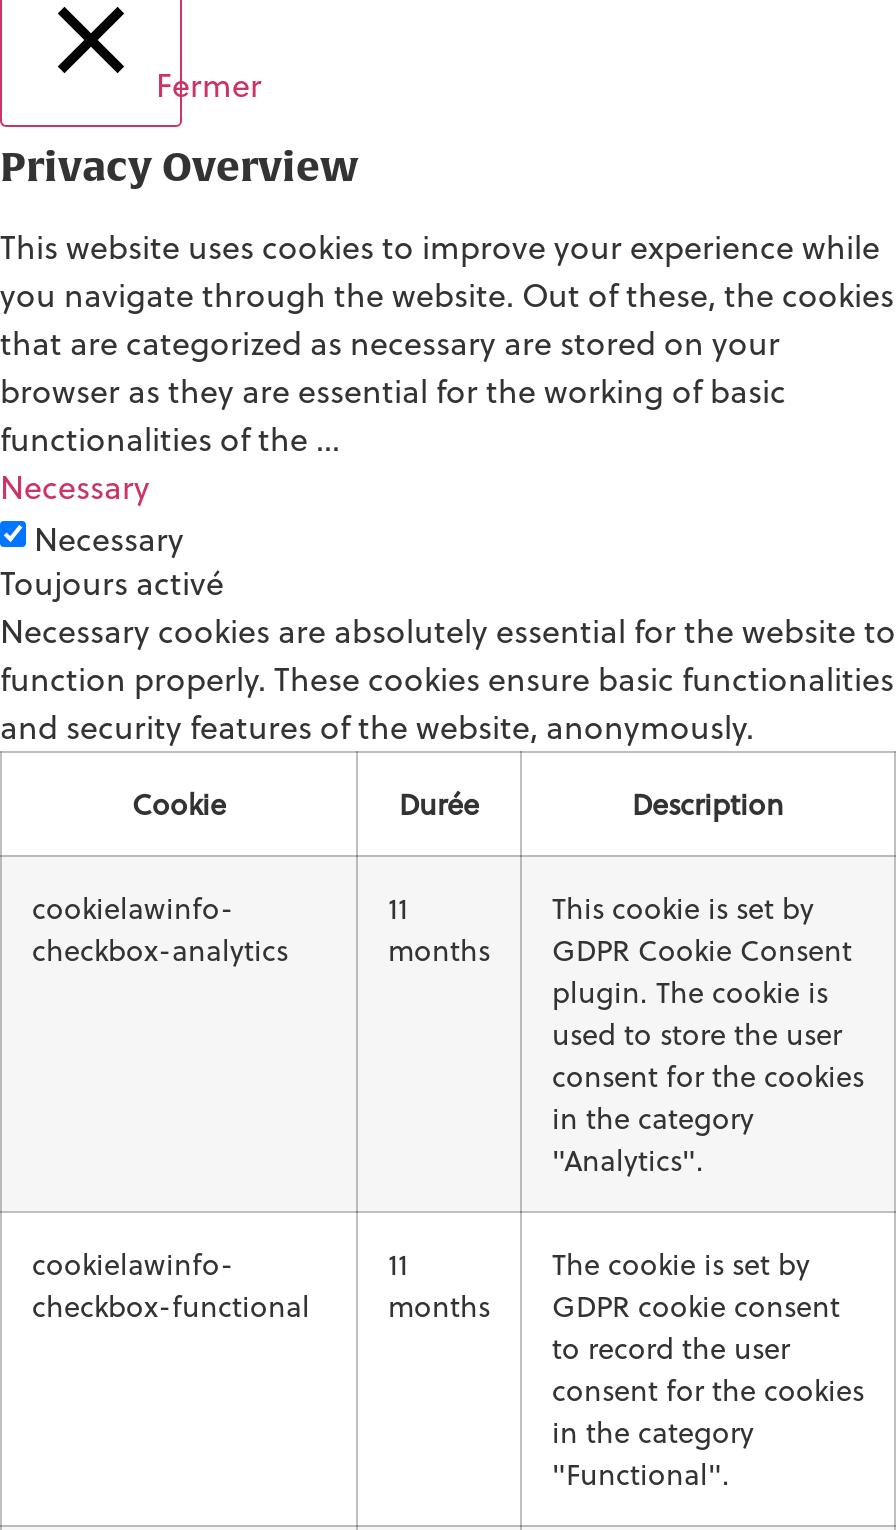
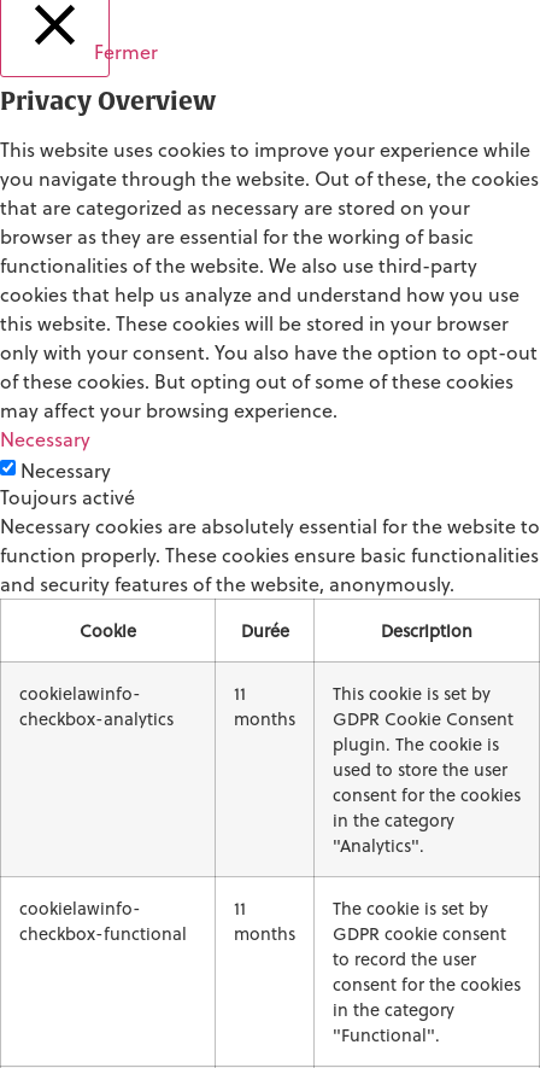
- functionalities of the...
+ functionalities of the website. We also use third-party
+ cookies that help us analyze and understand how you use
+ this website. These cookies will be stored in your browser
+ only with your consent. You also have the option to opt-out
+ of these cookies. But opting out of some of these cookies
+ may affect your browsing experience.
